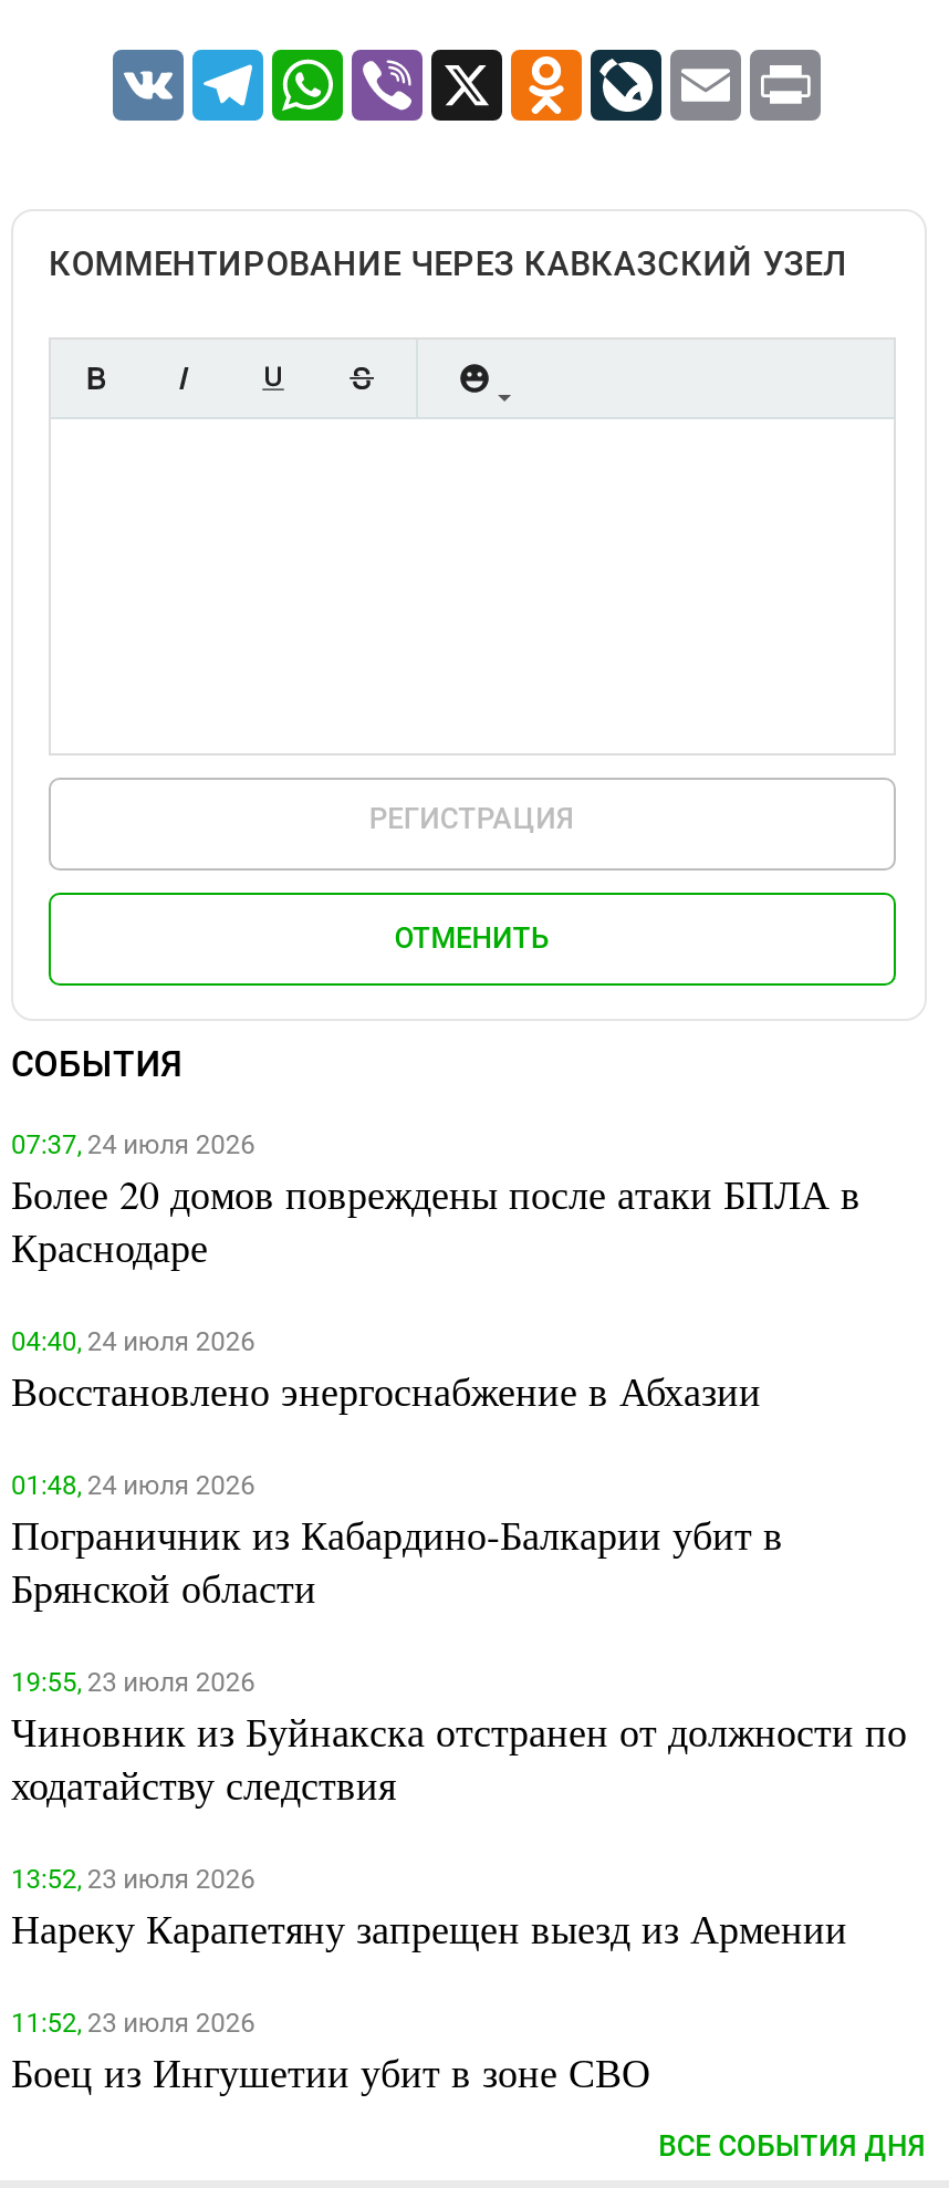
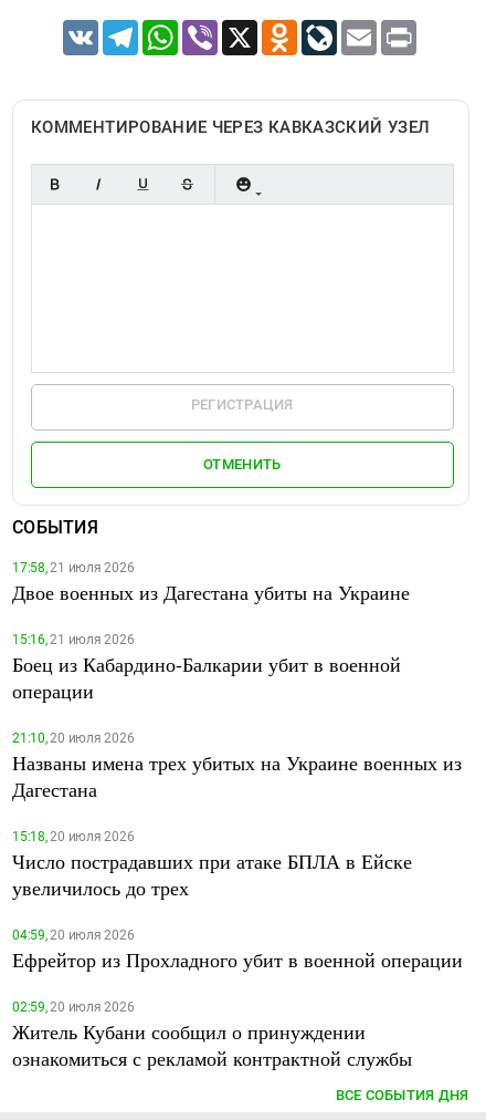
- 07:37, 24 июля 2026
- Более 20 домов повреждены после атаки БПЛА в
- Краснодаре
+ 17:58, 21 июля 2026
+ Двое военных из Дагестана убиты на Украине

- 04:40, 24 июля 2026
- Восстановлено энергоснабжение в Абхазии
+ 15:16, 21 июля 2026
+ Боец из Кабардино-Балкарии убит в военной
+ операции

- 01:48, 24 июля 2026
- Пограничник из Кабардино-Балкарии убит в
- Брянской области
+ 21:10, 20 июля 2026
+ Названы имена трех убитых на Украине военных из
+ Дагестана

- 19:55, 23 июля 2026
- Чиновник из Буйнакска отстранен от должности по
- ходатайству следствия
+ 15:18, 20 июля 2026
+ Число пострадавших при атаке БПЛА в Ейске
+ увеличилось до трех

- 13:52, 23 июля 2026
- Нареку Карапетяну запрещен выезд из Армении
+ 04:59, 20 июля 2026
+ Ефрейтор из Прохладного убит в военной операции

- 11:52, 23 июля 2026
- Боец из Ингушетии убит в зоне СВО
+ 02:59, 20 июля 2026
+ Житель Кубани сообщил о принуждении
+ ознакомиться с рекламой контрактной службы
